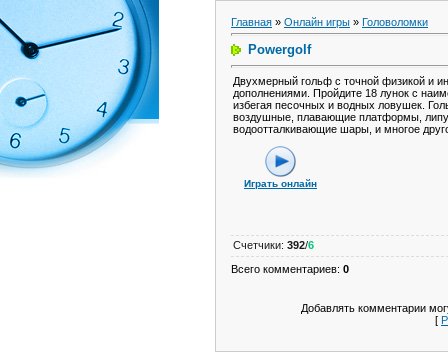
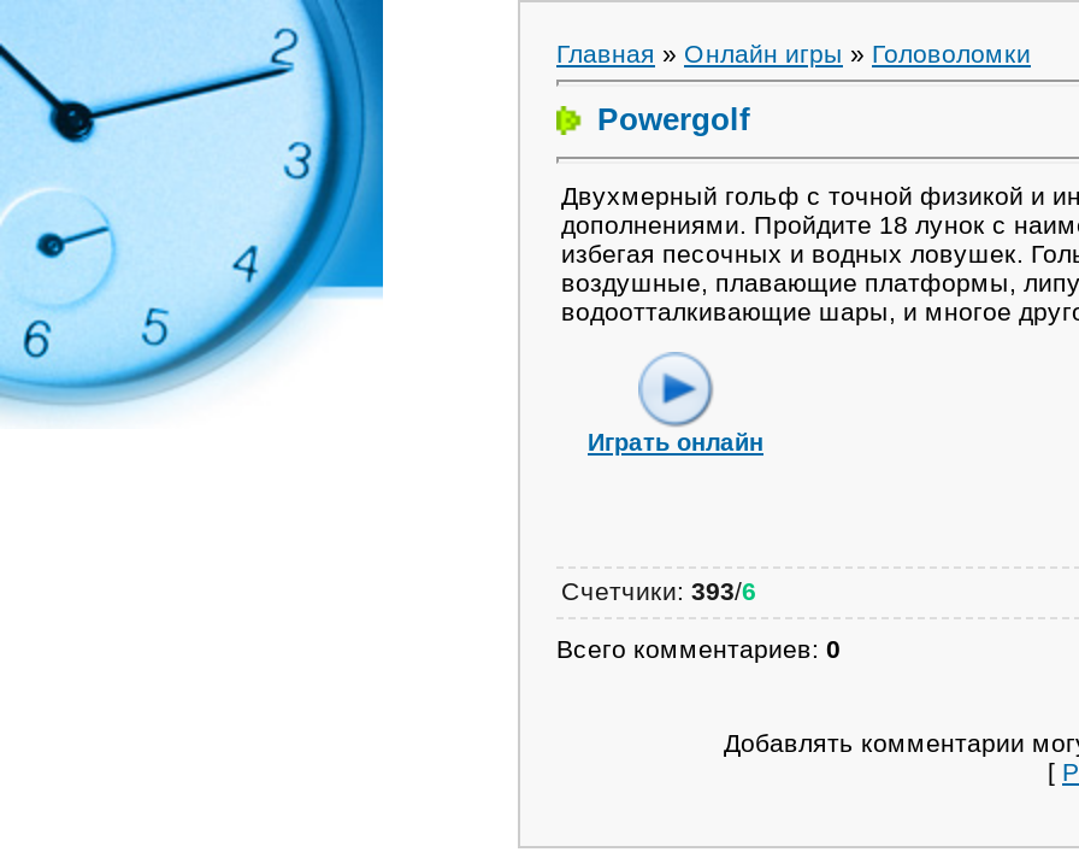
- Счетчики: 392/6
+ Счетчики: 393/6
